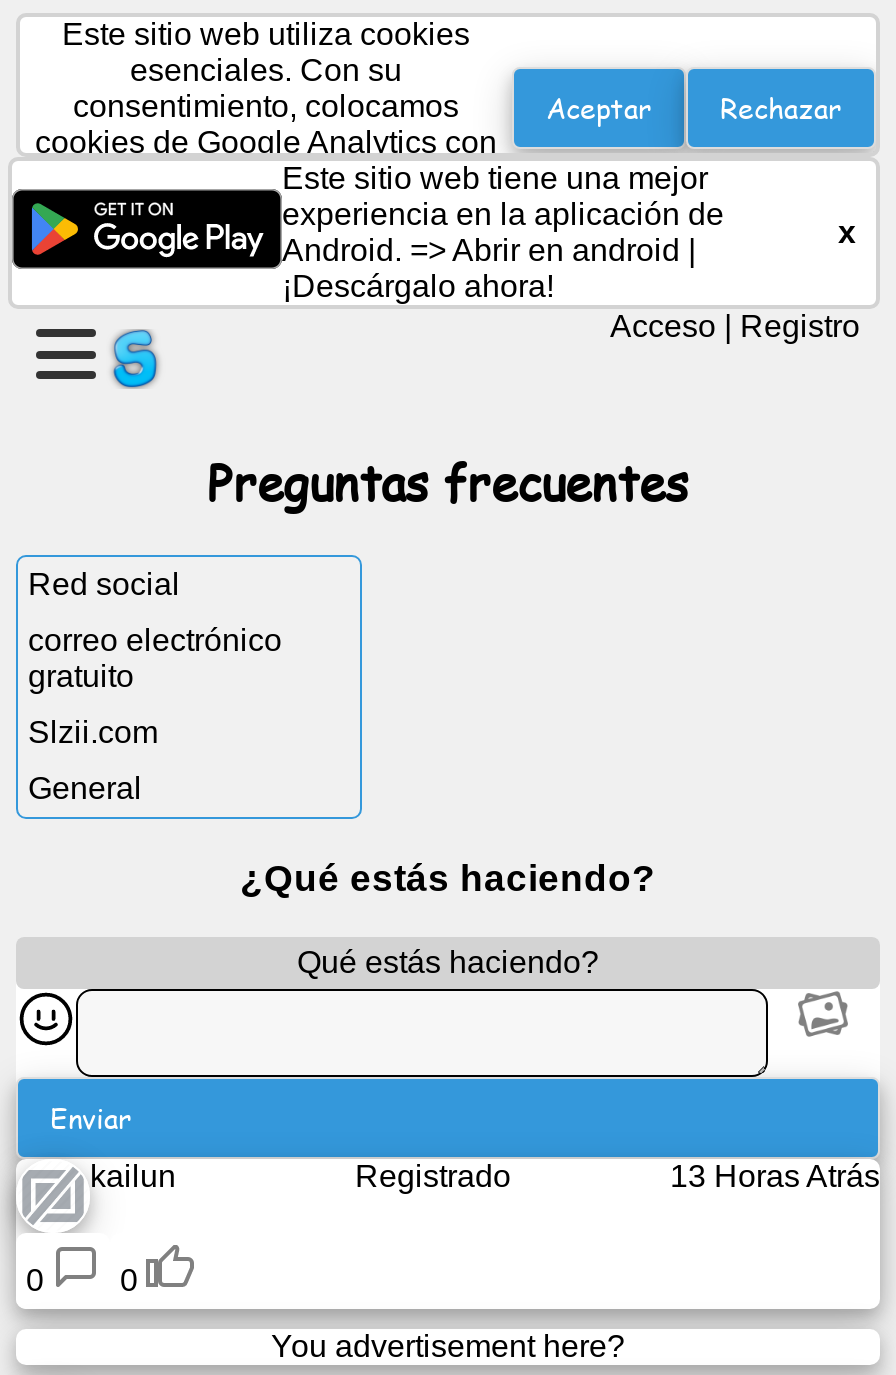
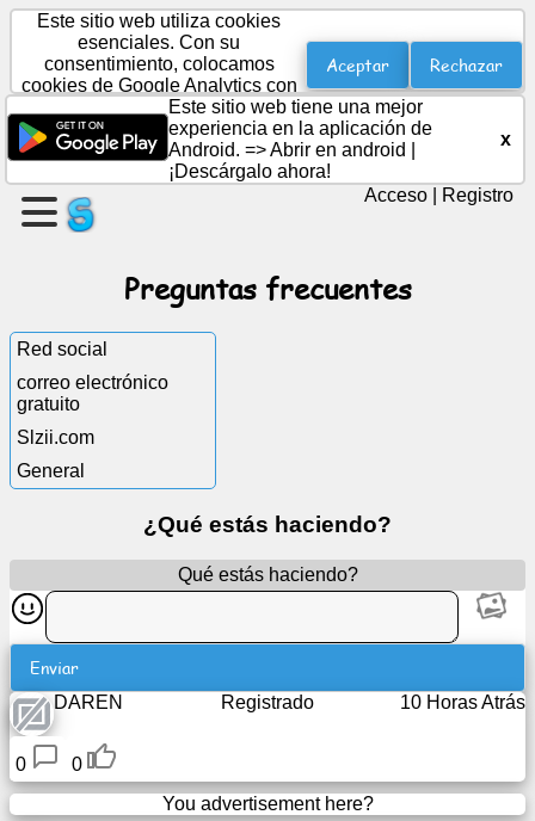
- kailun
- 13 Horas Atrás
+ DAREN
+ 10 Horas Atrás
